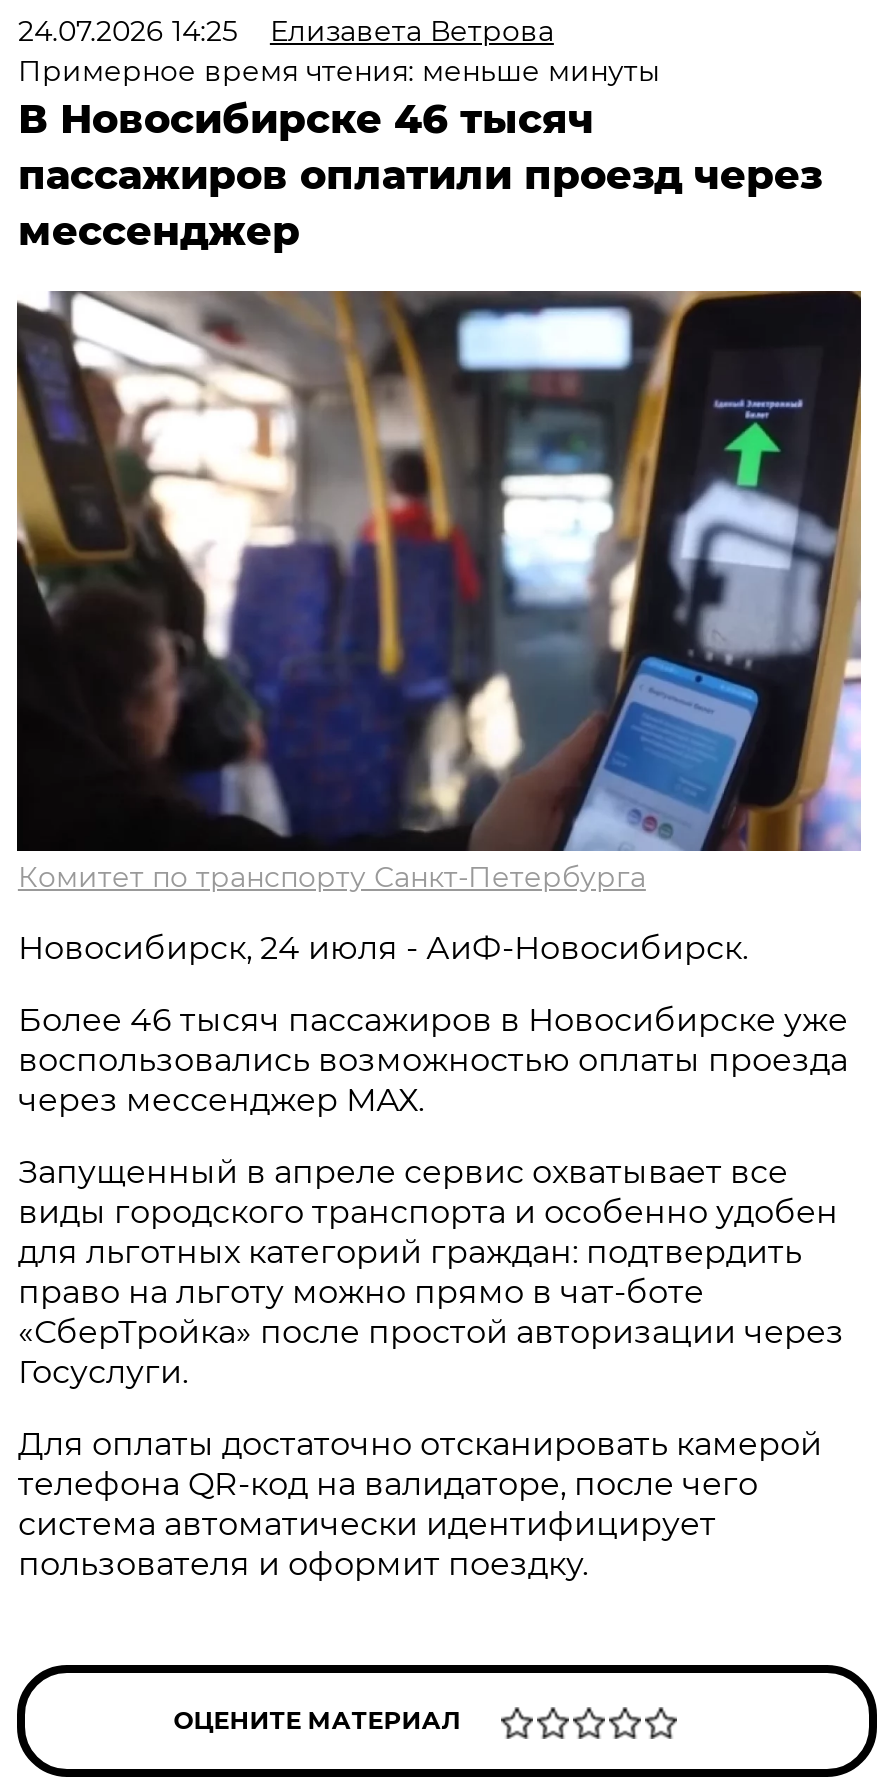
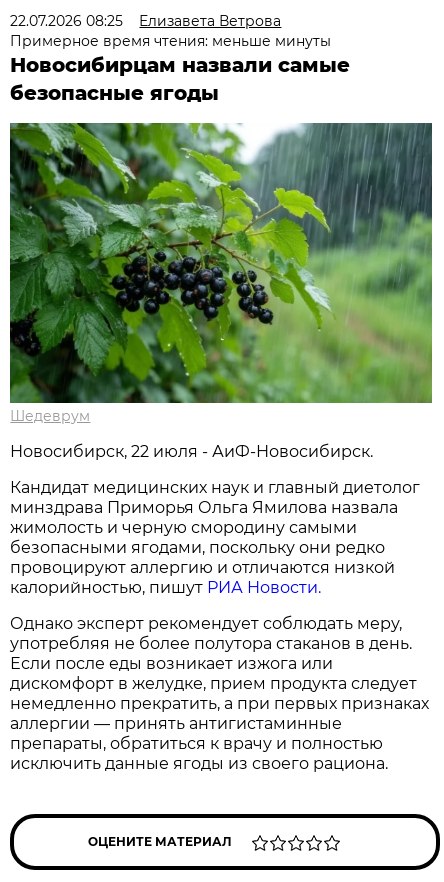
- 24.07.2026 14:25 Елизавета Ветрова
+ 22.07.2026 08:25 Елизавета Ветрова

- В Новосибирске 46 тысяч
- пассажиров оплатили проезд через
- мессенджер
+ Новосибирцам назвали самые
+ безопасные ягоды

- [image]
- Комитет по транспорту Санкт-Петербурга
- Новосибирcк, 24 июля - АиФ-Новосибирск.
- Более 46 тысяч пассажиров в Новосибирске уже
- воспользовались возможностью оплаты проезда
- через мессенджер МАХ.
- Запущенный в апреле сервис охватывает все
- виды городского транспорта и особенно удобен
- для льготных категорий граждан: подтвердить
- право на льготу можно прямо в чат-боте
- «СберТройка» после простой авторизации через
- Госуслуги.
- Для оплаты достаточно отсканировать камерой
- телефона QR-код на валидаторе, после чего
- система автоматически идентифицирует
- пользователя и оформит поездку.
+ [image]
+ Шедеврум
+ Новосибирcк, 22 июля - АиФ-Новосибирск.
+ Кандидат медицинских наук и главный диетолог
+ минздрава Приморья Ольга Ямилова назвала
+ жимолость и черную смородину самыми
+ безопасными ягодами, поскольку они редко
+ провоцируют аллергию и отличаются низкой
+ калорийностью, пишут РИА Новости.
+ Однако эксперт рекомендует соблюдать меру,
+ употребляя не более полутора стаканов в день.
+ Если после еды возникает изжога или
+ дискомфорт в желудке, прием продукта следует
+ немедленно прекратить, а при первых признаках
+ аллергии — принять антигистаминные
+ препараты, обратиться к врачу и полностью
+ исключить данные ягоды из своего рациона.
